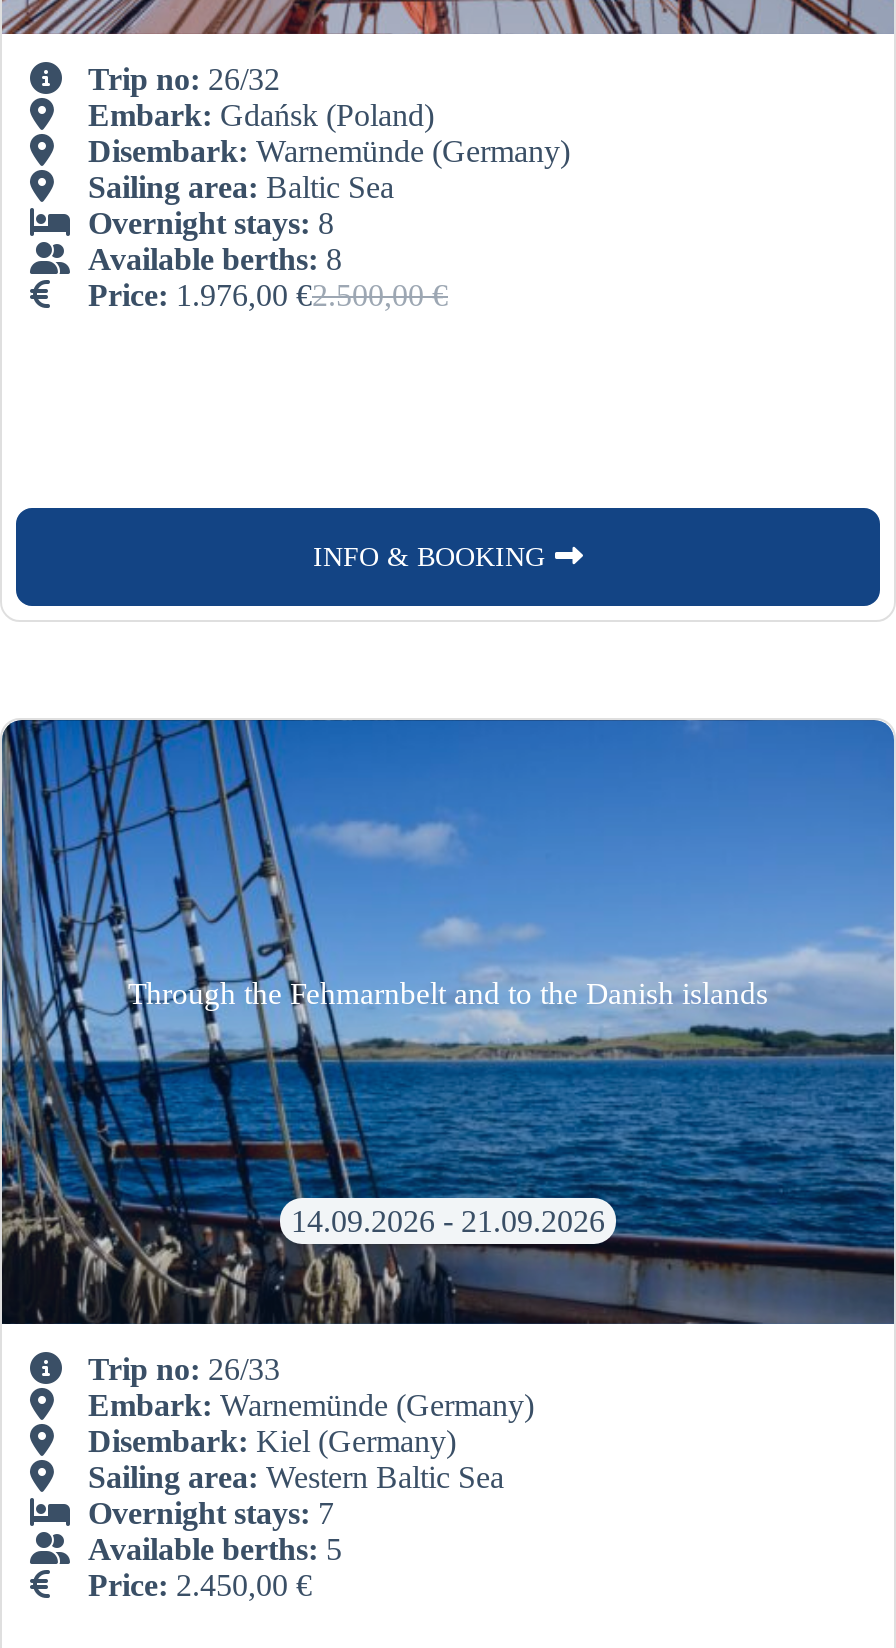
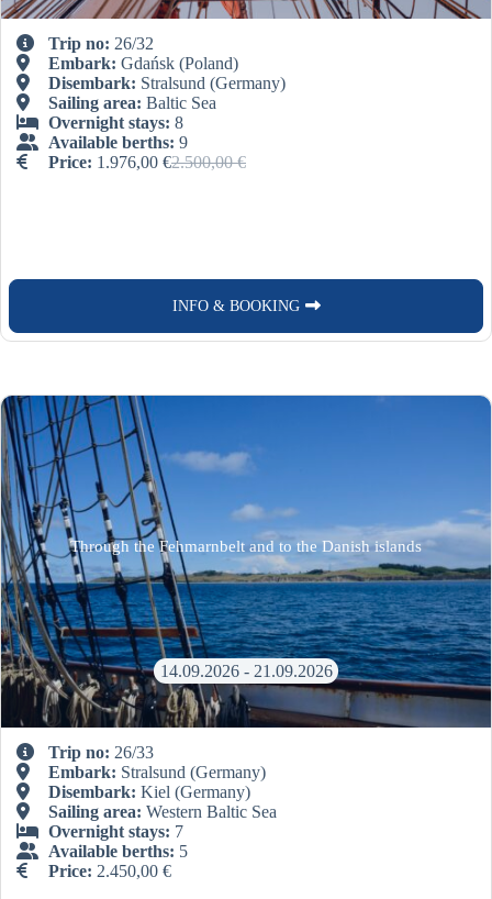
- Disembark: Warnemünde (Germany)
+ Disembark: Stralsund (Germany)

- Available berths: 8
+ Available berths: 9

- Embark: Warnemünde (Germany)
+ Embark: Stralsund (Germany)
